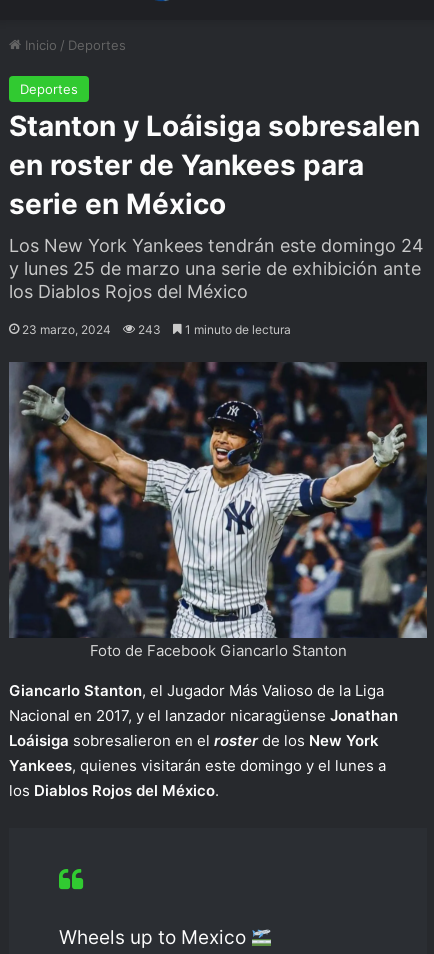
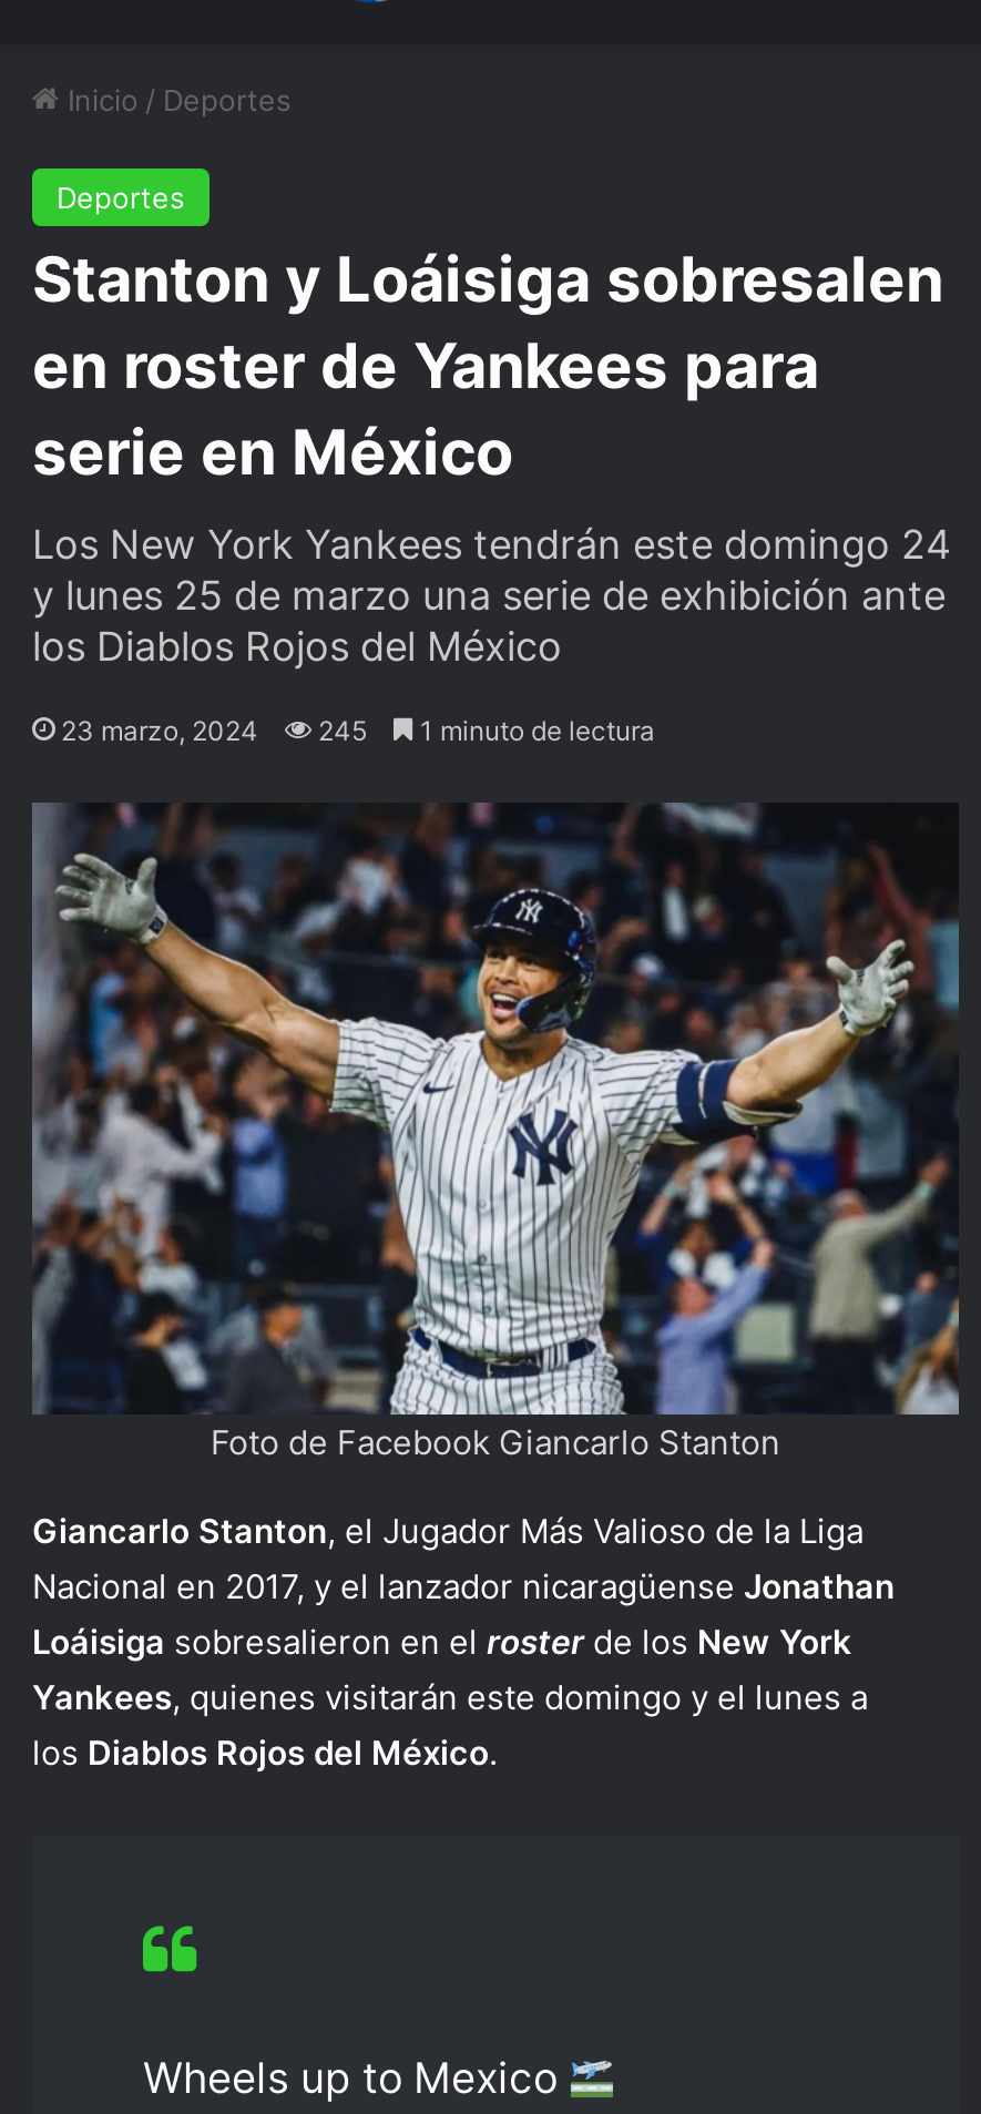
- 23 marzo, 2024 243 1 minuto de lectura
+ 23 marzo, 2024 245 1 minuto de lectura
